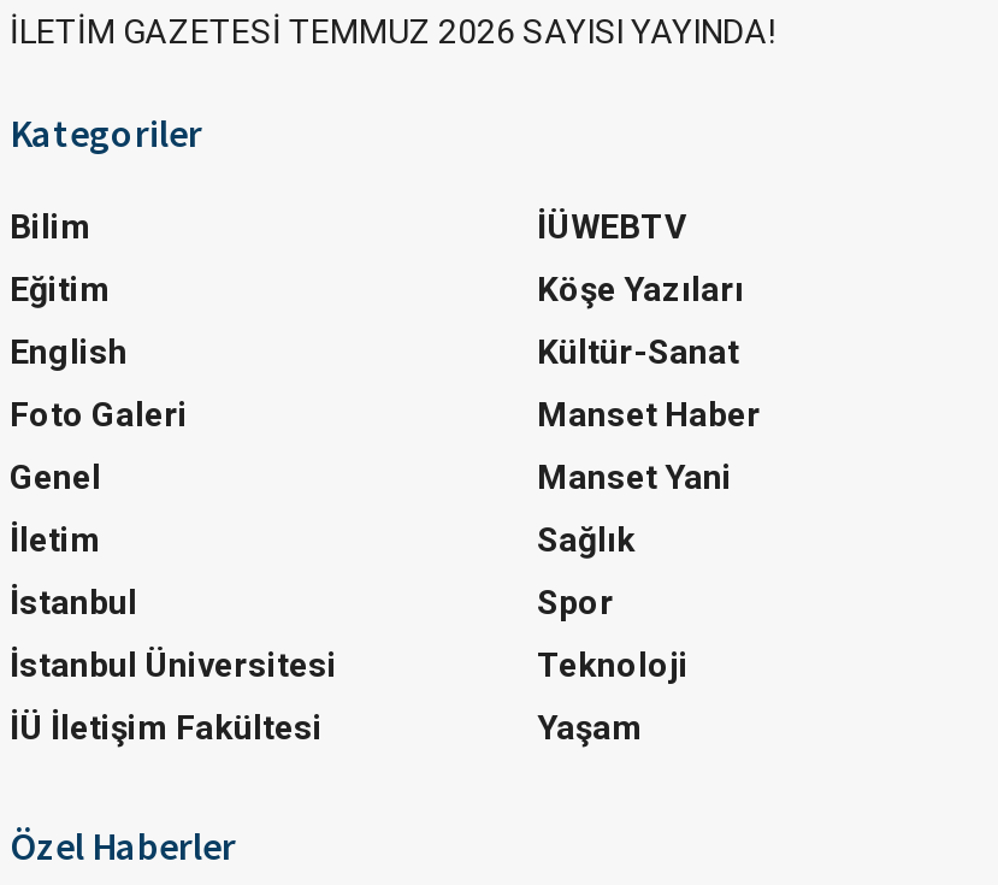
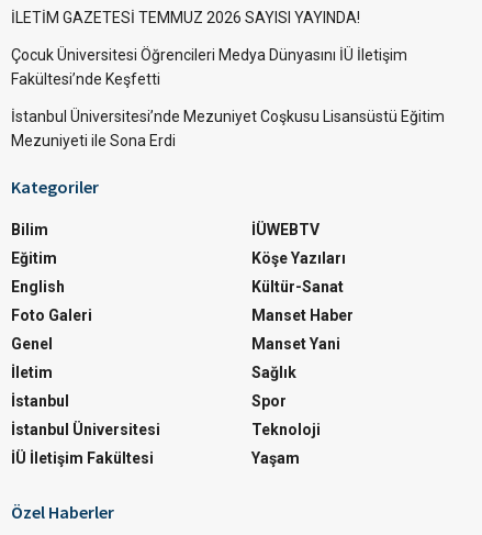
+ Çocuk Üniversitesi Öğrencileri Medya Dünyasını İÜ İletişim
+ Fakültesi’nde Keşfetti
+ İstanbul Üniversitesi’nde Mezuniyet Coşkusu Lisansüstü Eğitim
+ Mezuniyeti ile Sona Erdi
